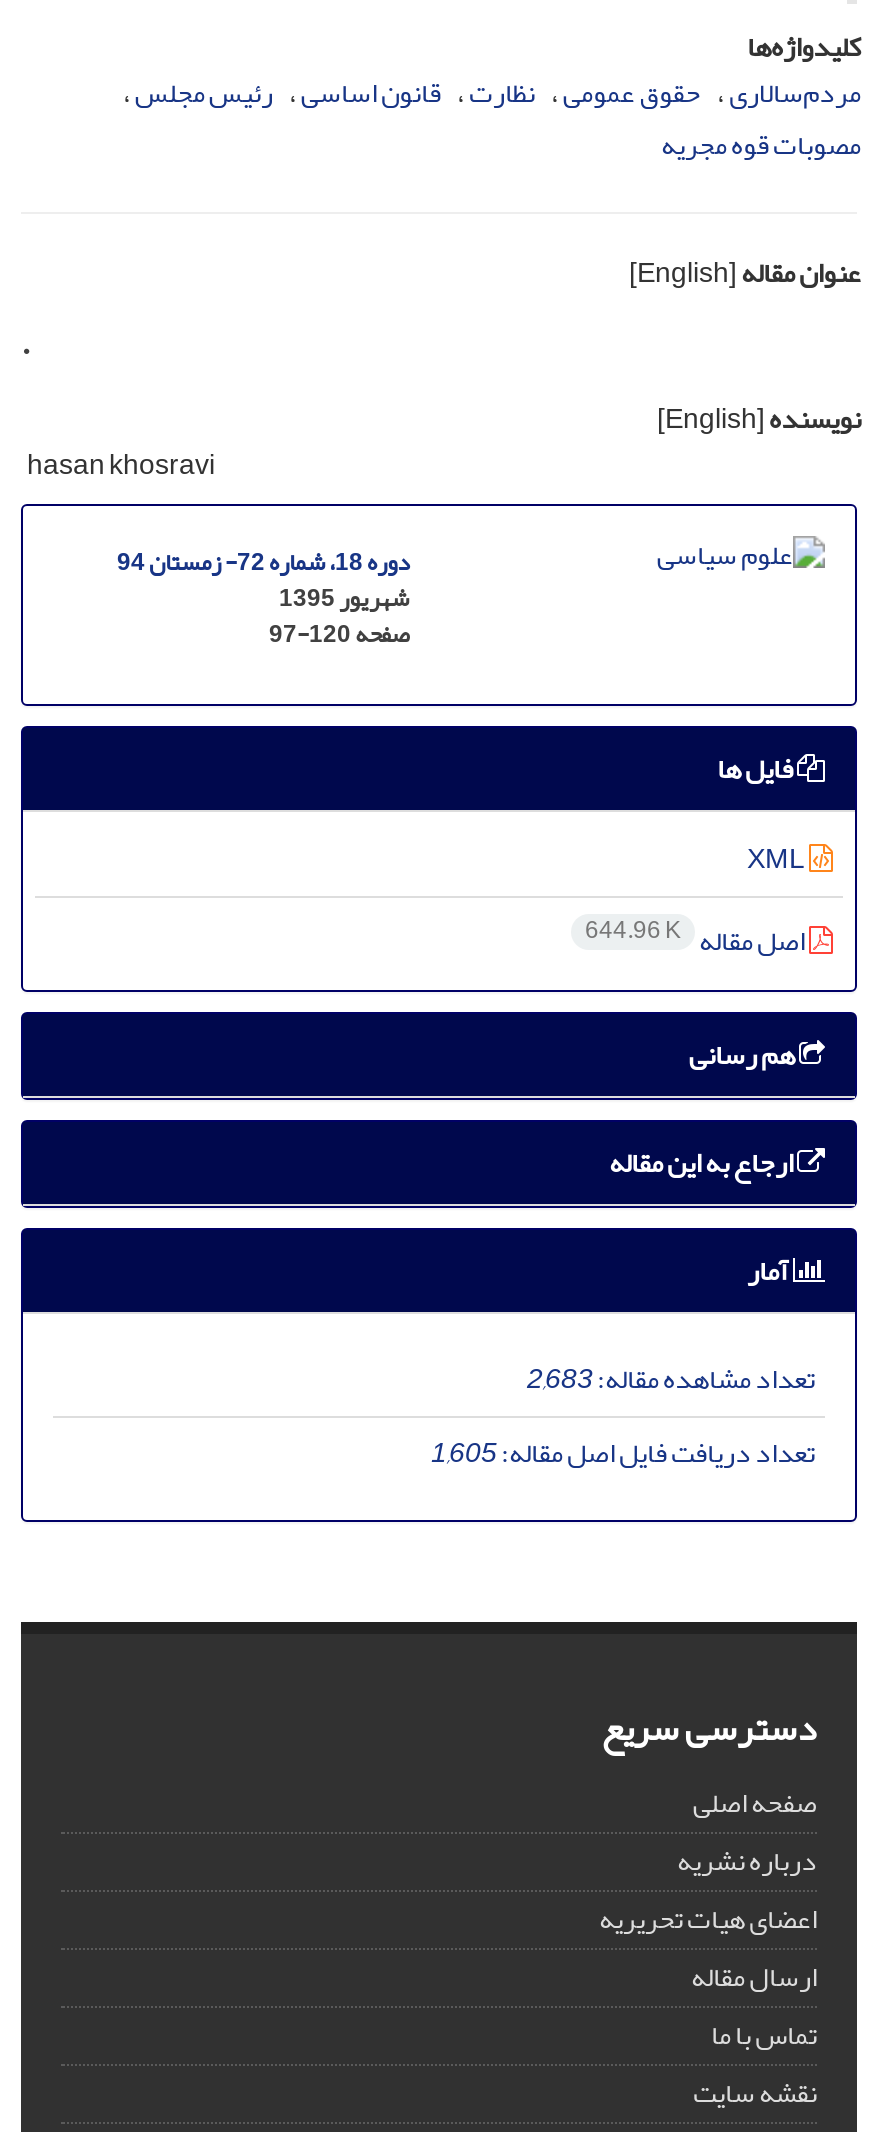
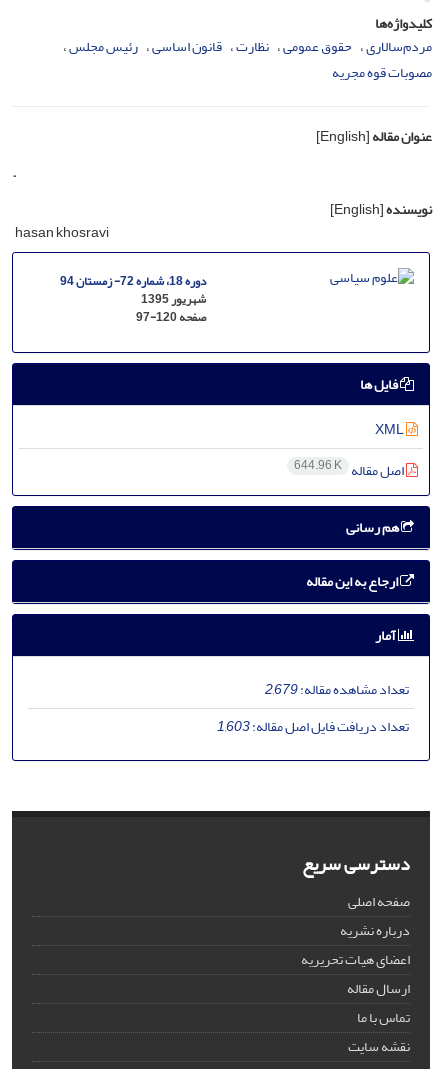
- تعداد مشاهده مقاله:2,683
+ تعداد مشاهده مقاله:2,679

- تعداد دریافت فایل اصل مقاله:1,605
+ تعداد دریافت فایل اصل مقاله:1,603
